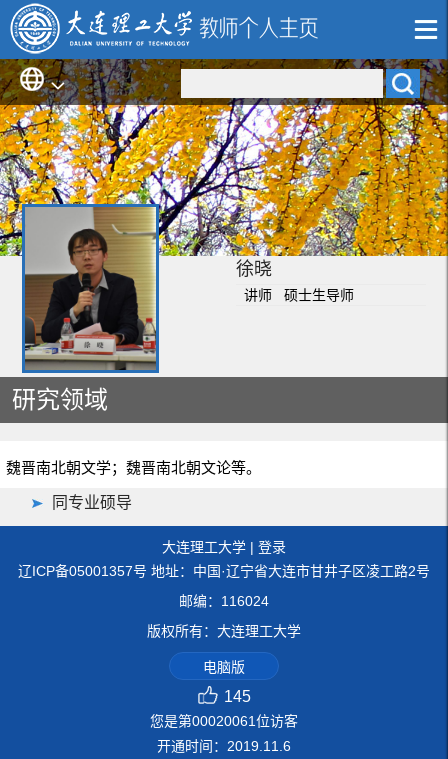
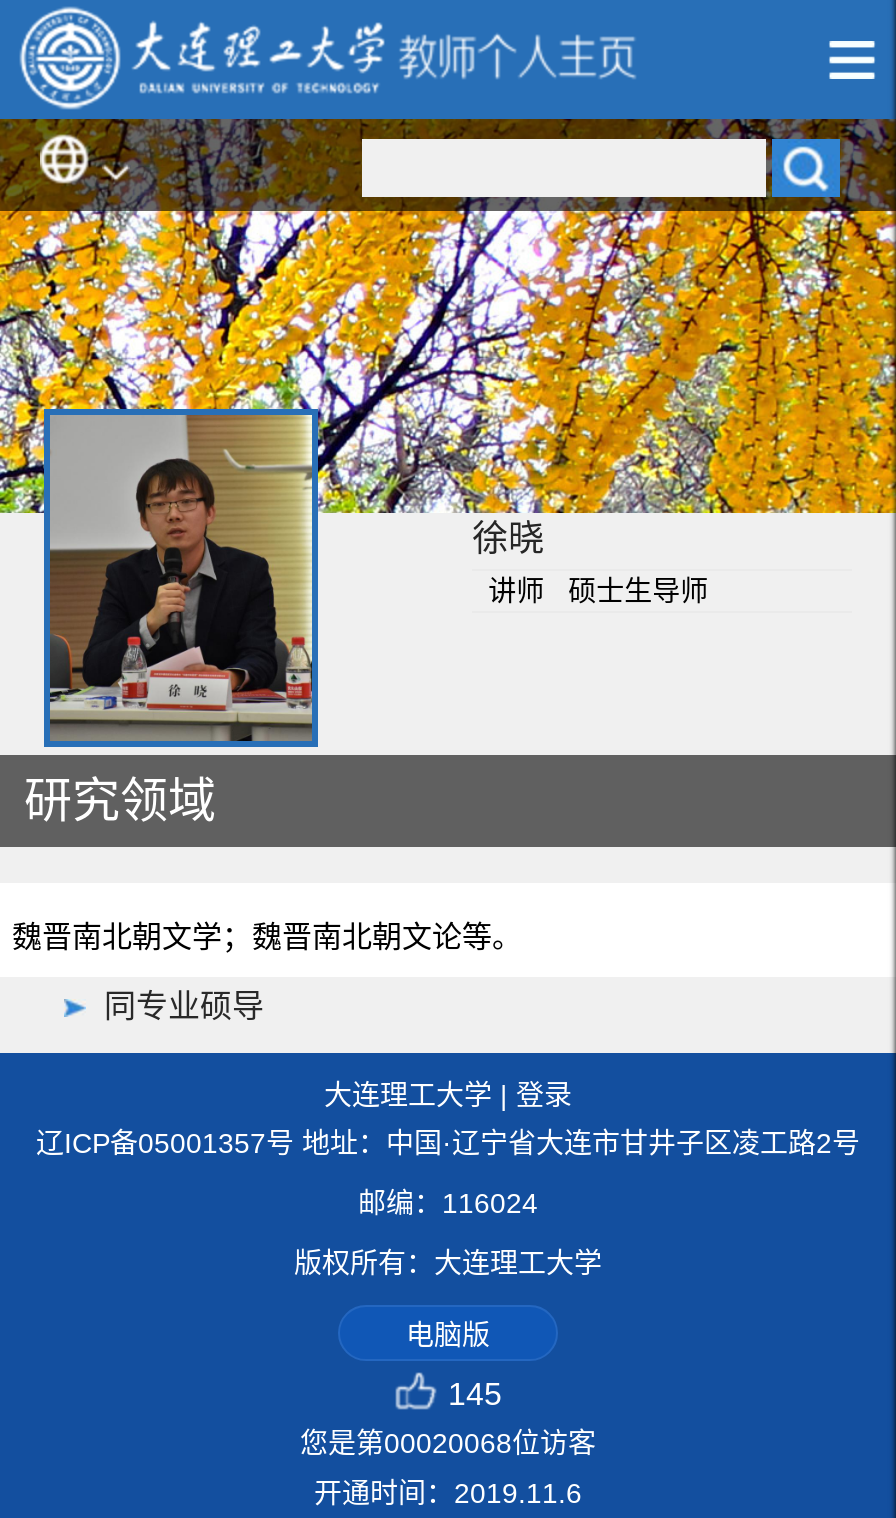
- 您是第00020061位访客
+ 您是第00020068位访客
